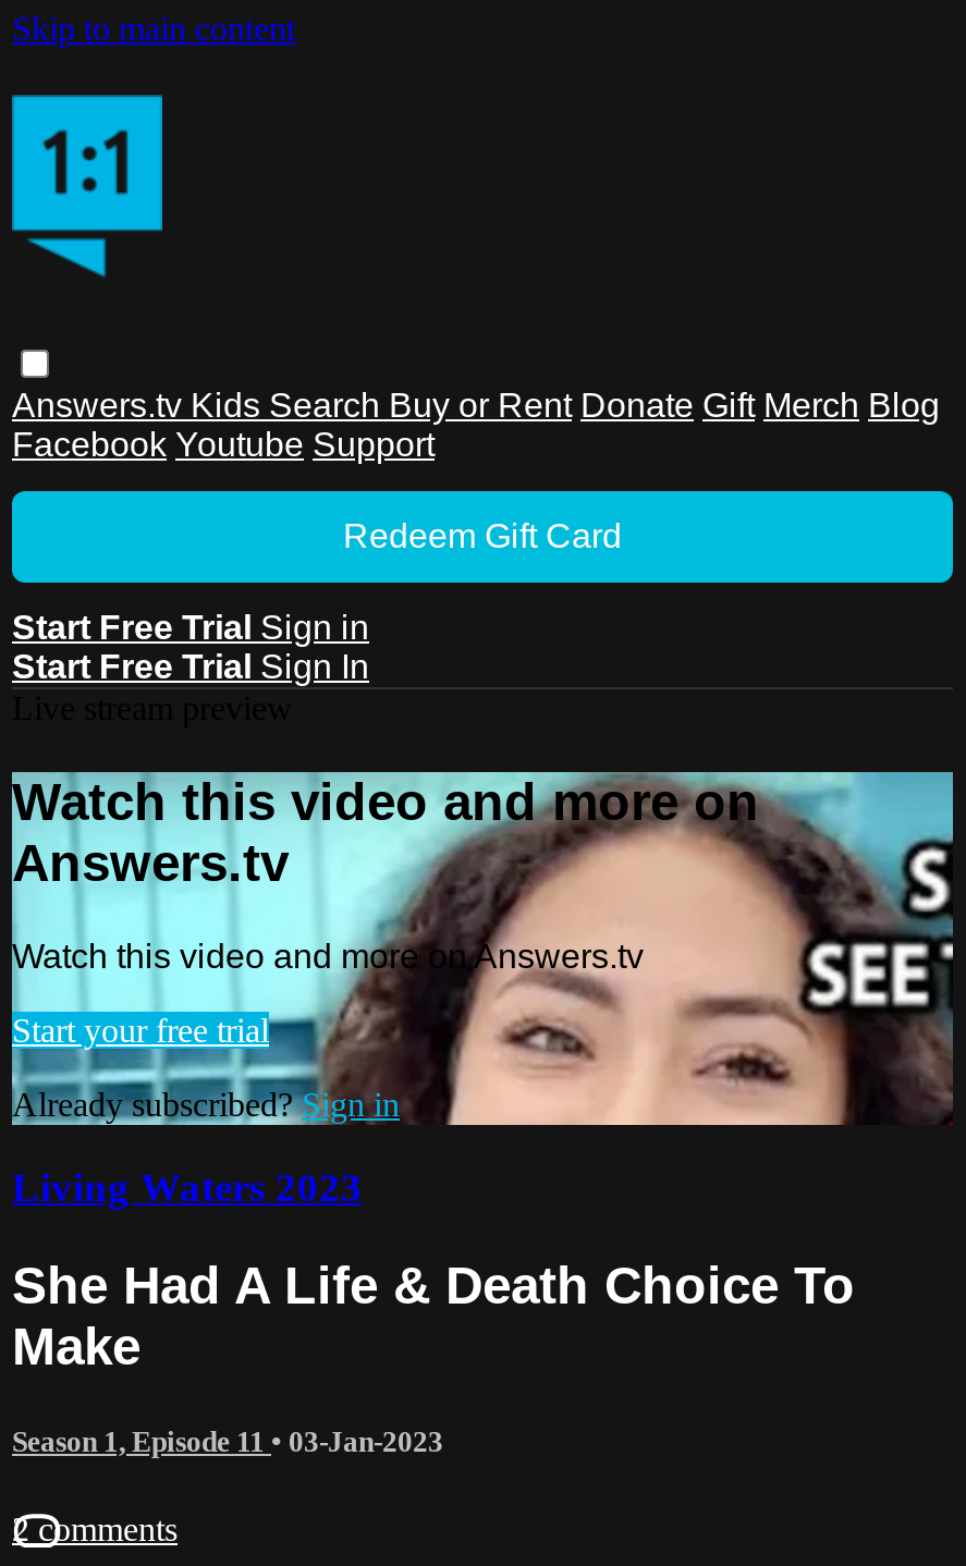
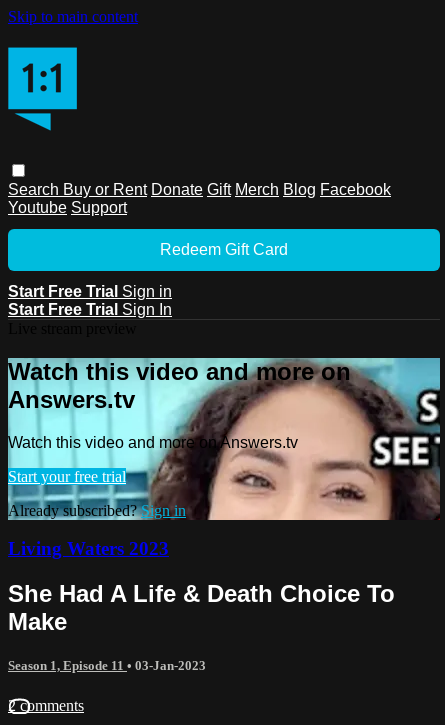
- Answers.tv Kids Search Buy or Rent Donate Gift Merch Blog
- Facebook Youtube Support
+ Search Buy or Rent Donate Gift Merch Blog Facebook
+ Youtube Support
